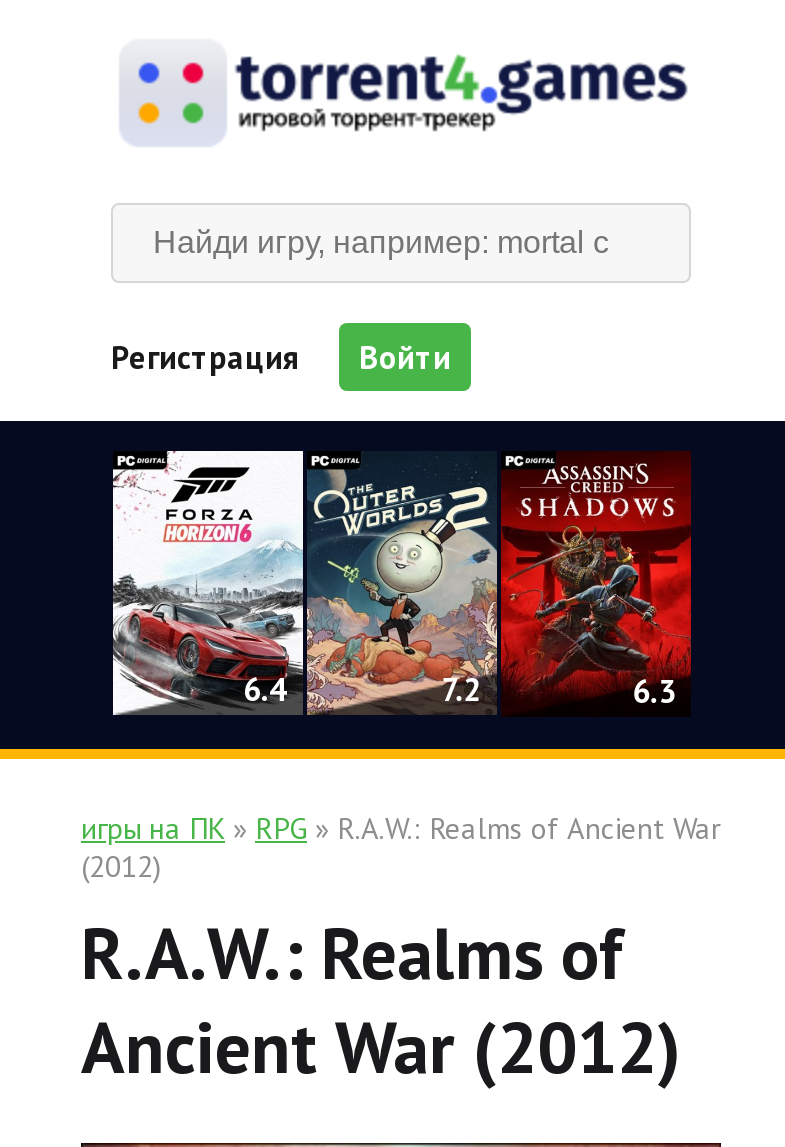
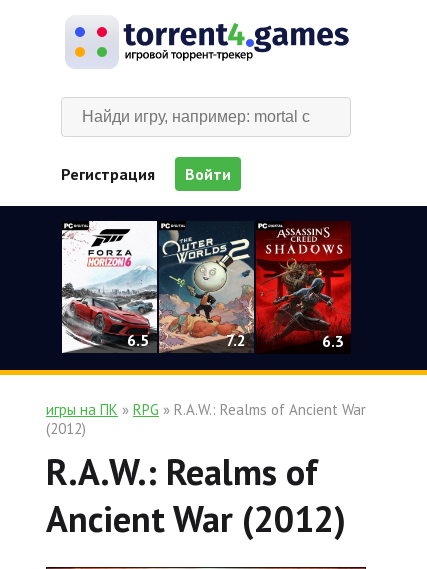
- 6.4
+ 6.5
